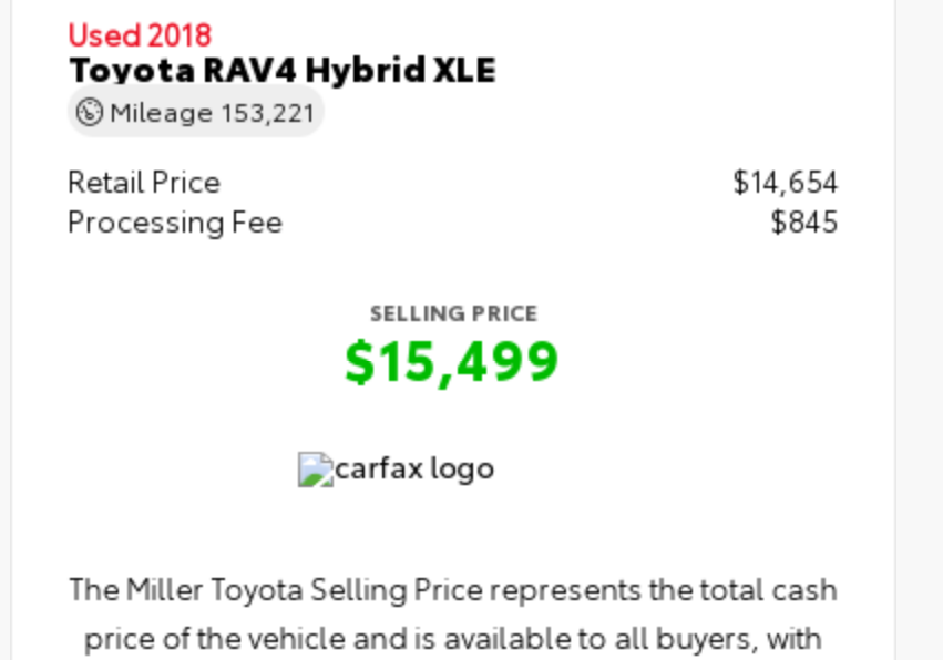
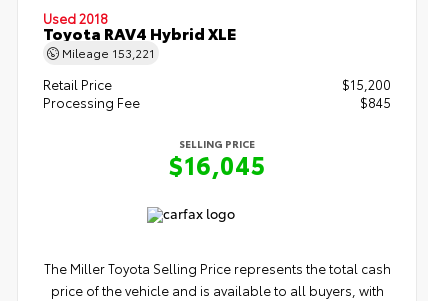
- $14,654
+ $15,200

- $15,499
+ $16,045
